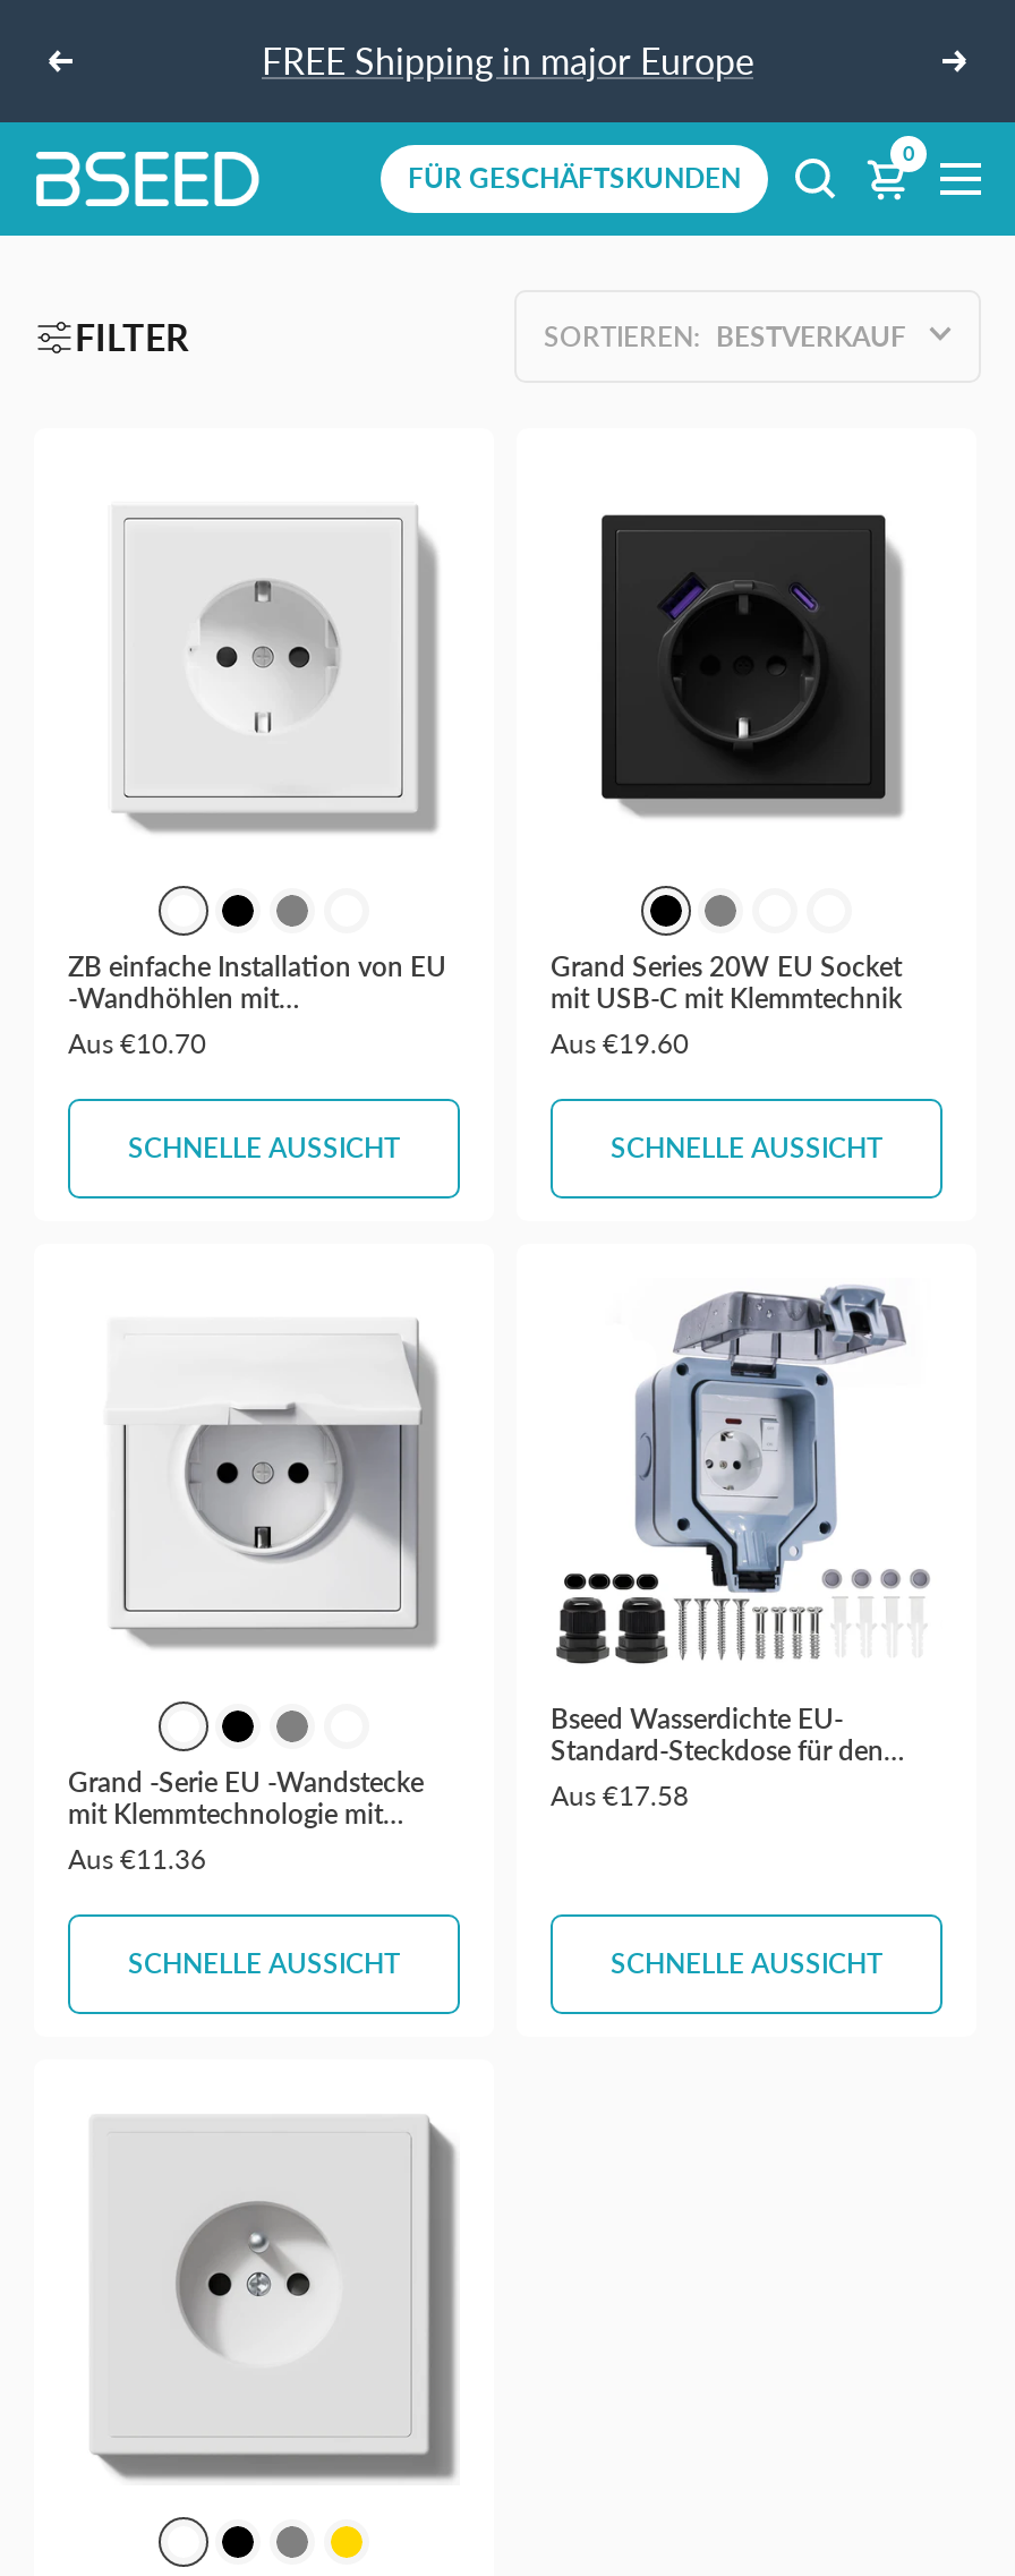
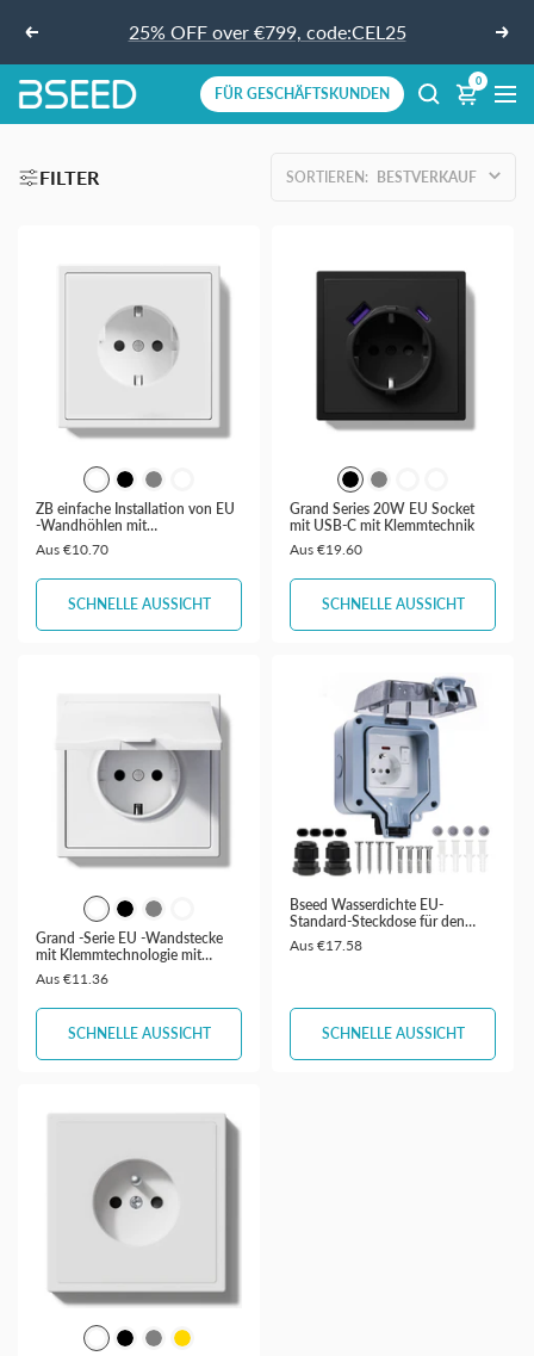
- FREE Shipping in major Europe
+ 25% OFF over €799, code:CEL25
